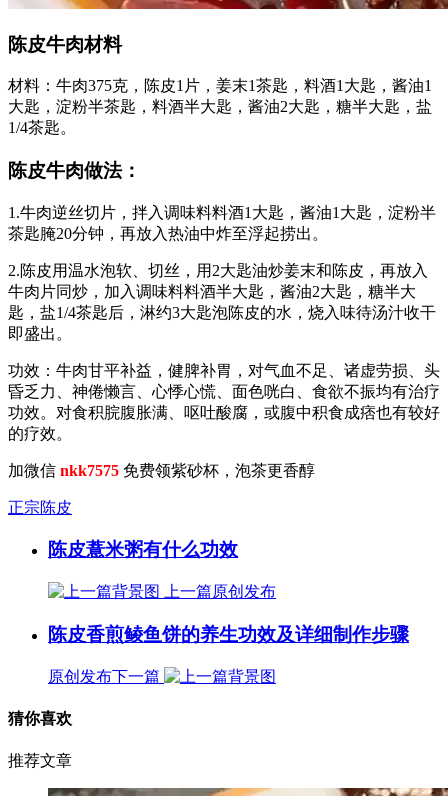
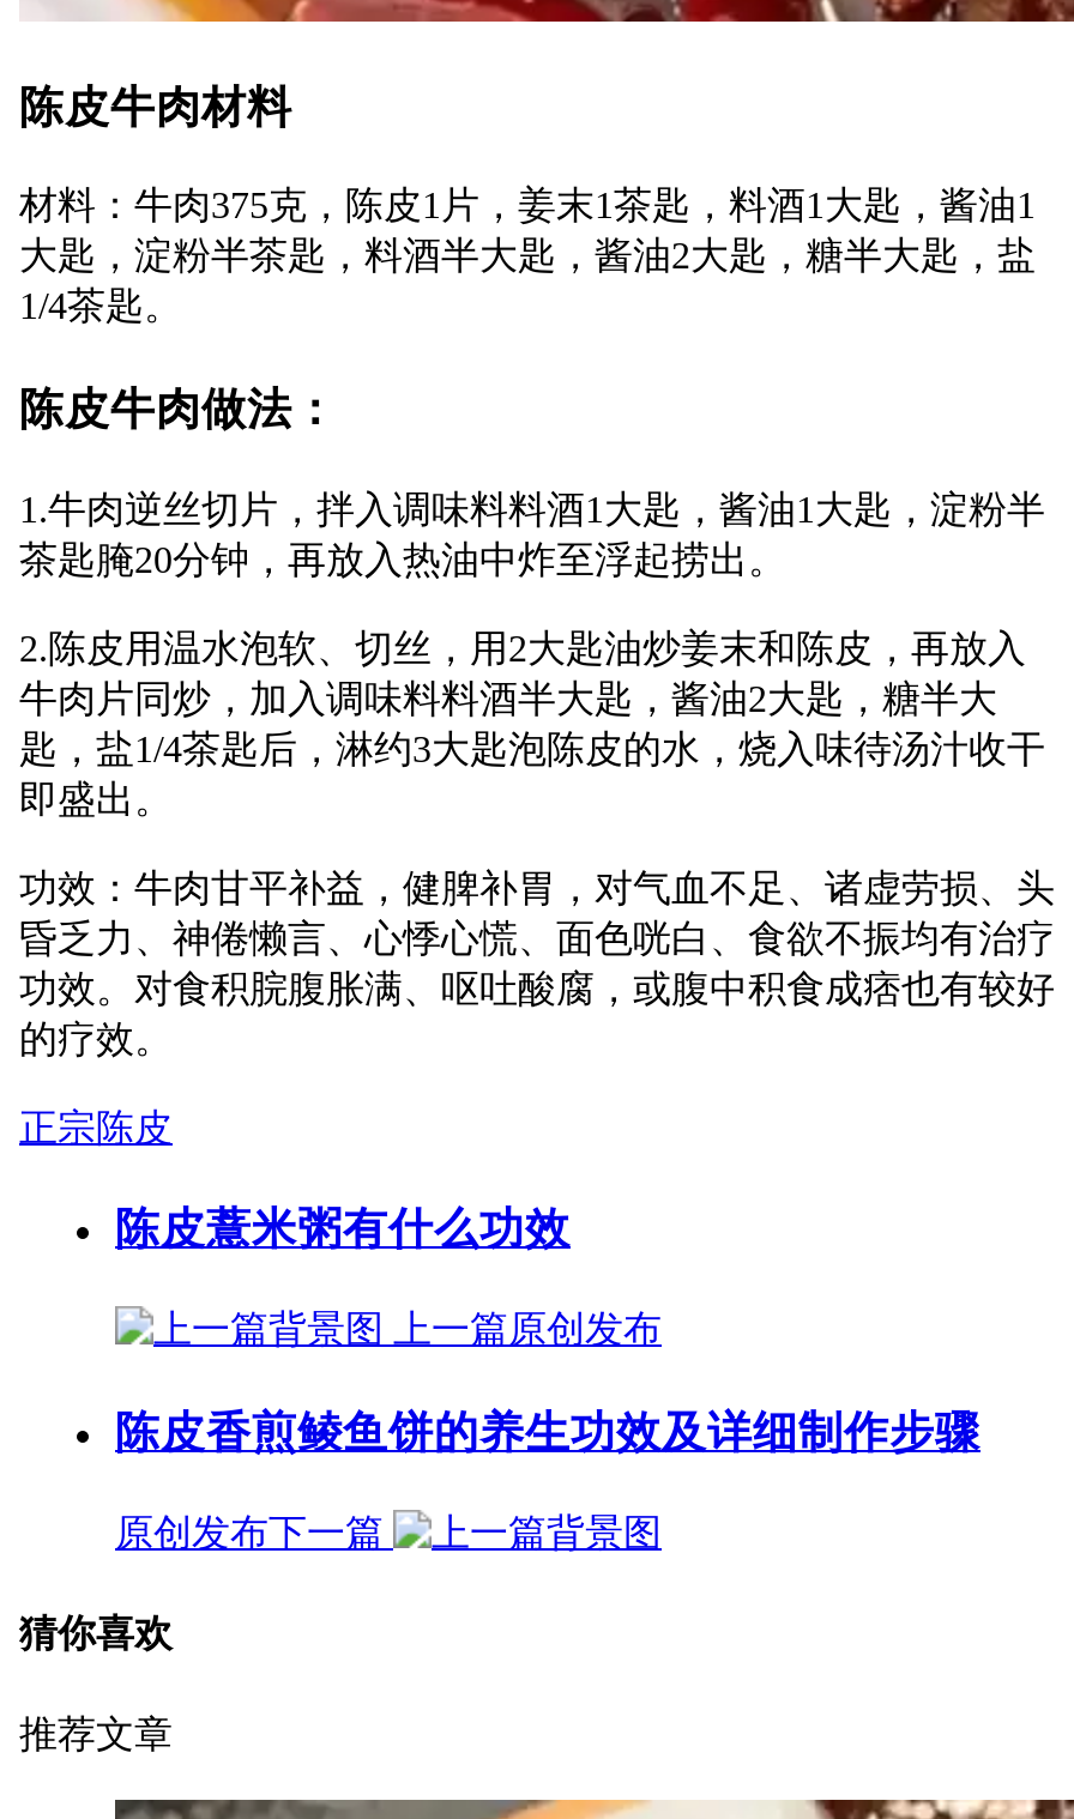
- 加微信nkk7575免费领紫砂杯，泡茶更香醇
